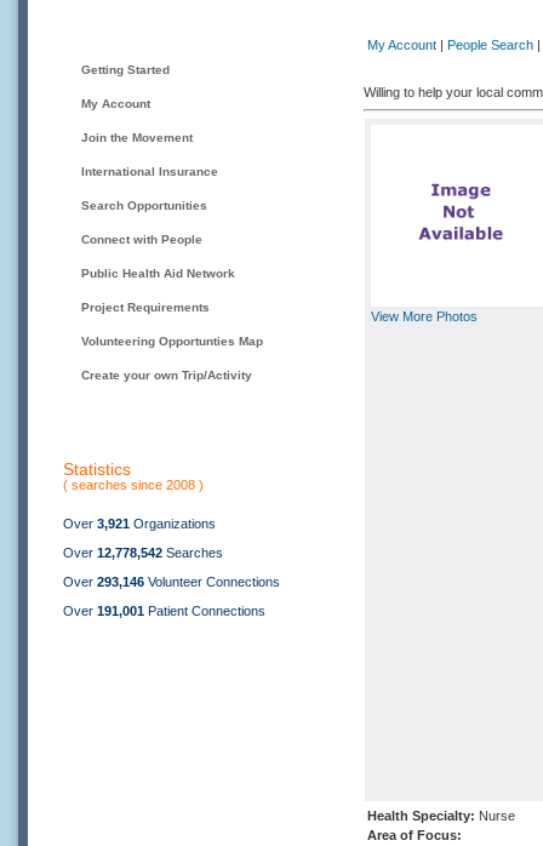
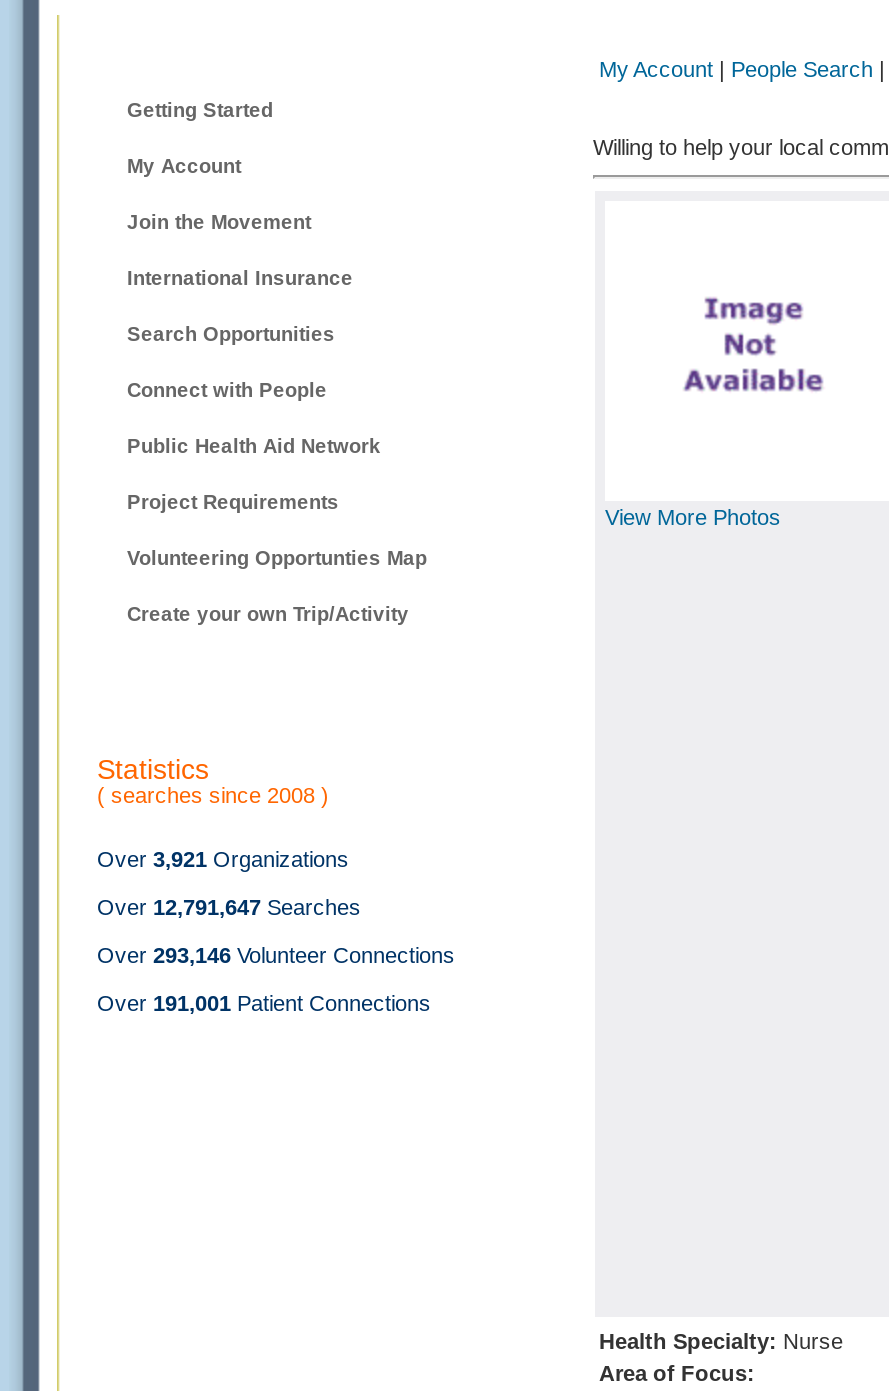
- Over 12,778,542 Searches
+ Over 12,791,647 Searches
